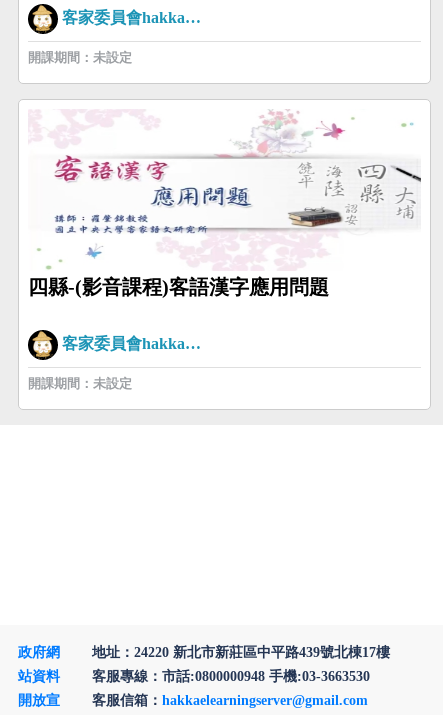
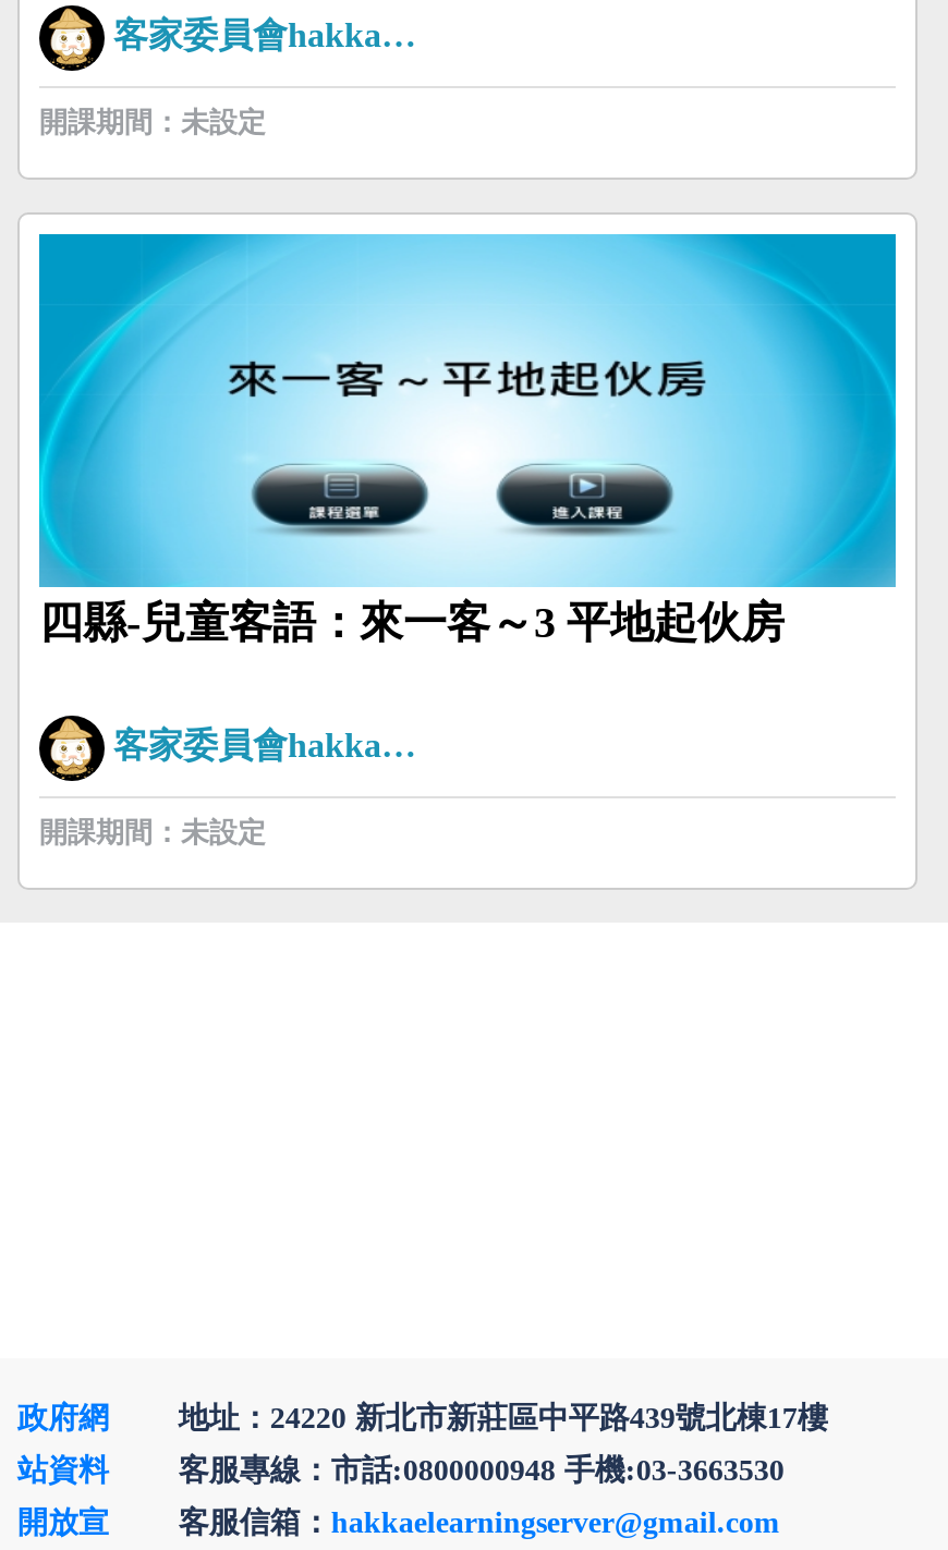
- [image]
- 四縣-(影音課程)客語漢字應用問題
+ [image]
+ 四縣-兒童客語：來一客～3 平地起伙房
